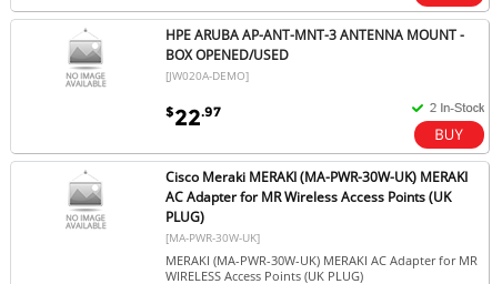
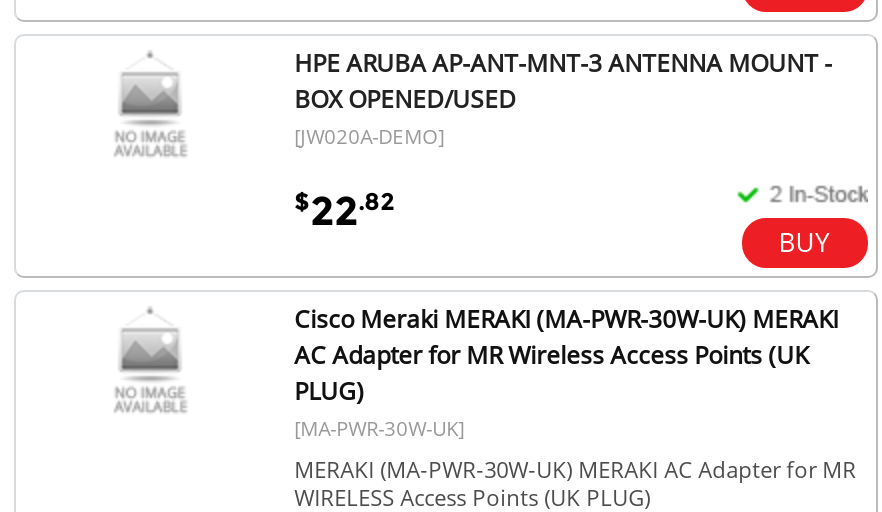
- $22.97
+ $22.82
